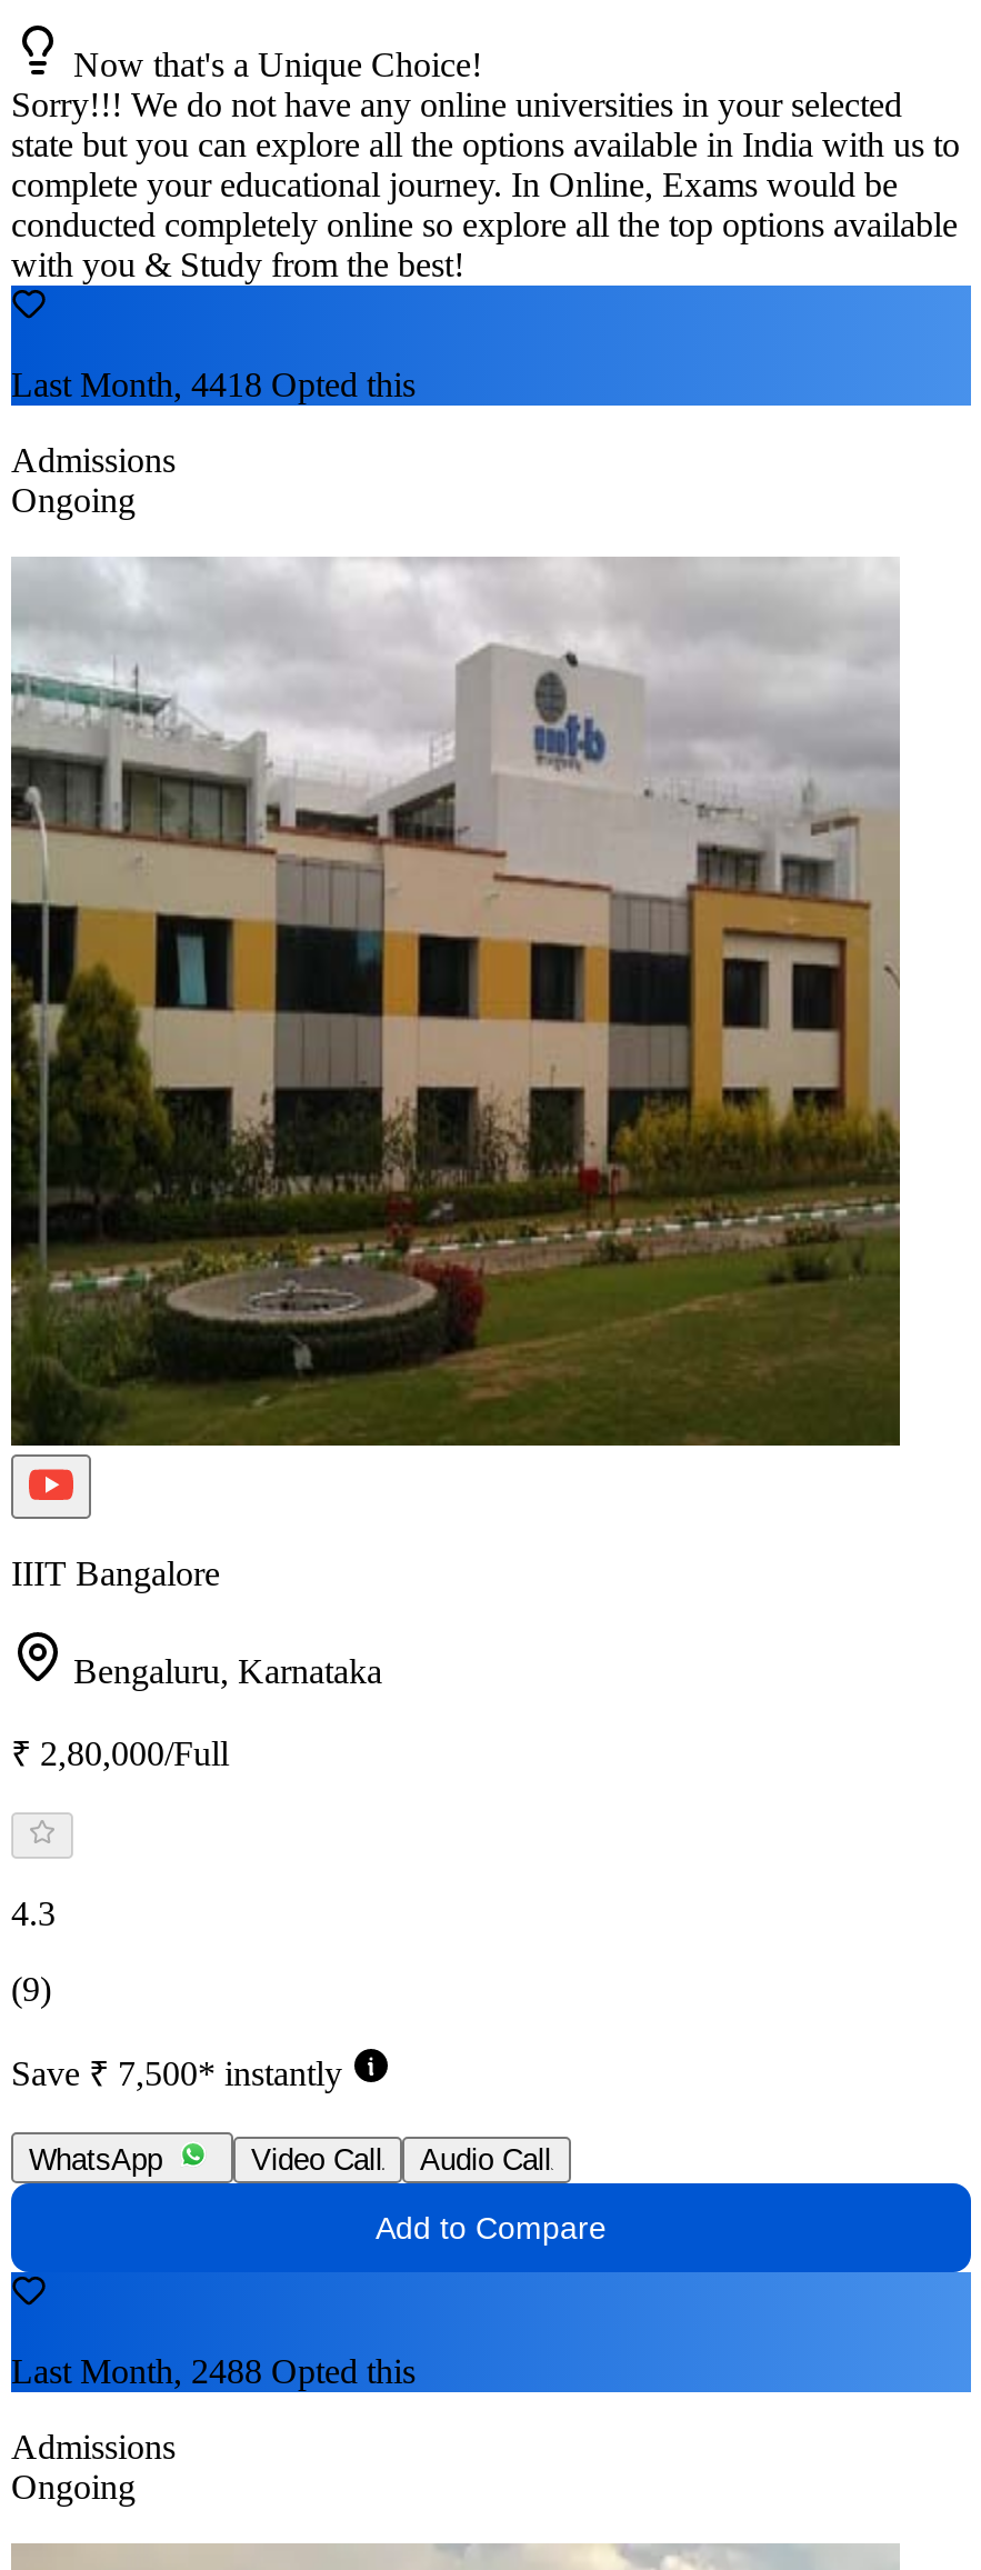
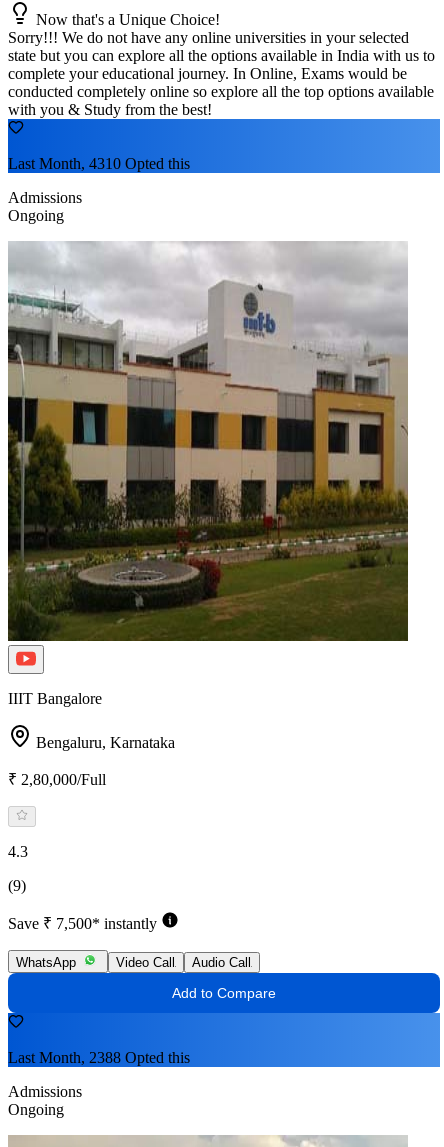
- Last Month, 4418 Opted this
+ Last Month, 4310 Opted this

- Last Month, 2488 Opted this
+ Last Month, 2388 Opted this
